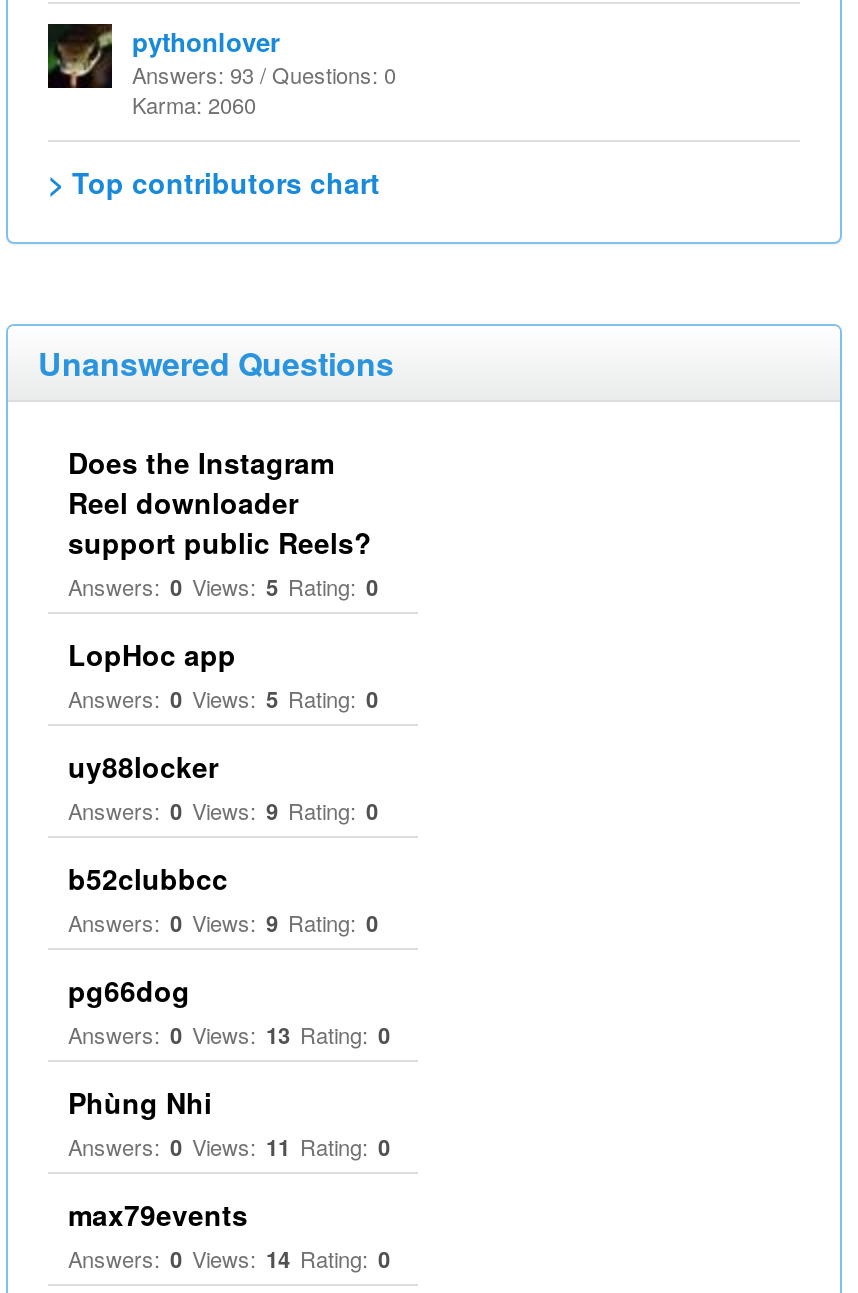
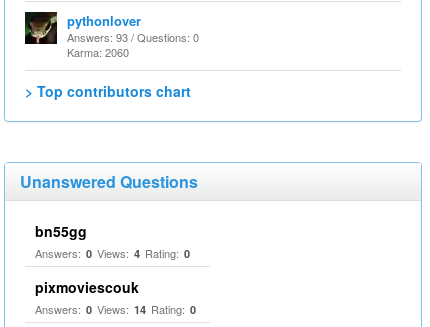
- Does the Instagram
- Reel downloader
- support public Reels?
- Answers: 0 Views: 5 Rating: 0
- LopHoc app
- Answers: 0 Views: 5 Rating: 0
- uy88locker
- Answers: 0 Views: 9 Rating: 0
- b52clubbcc
- Answers: 0 Views: 9 Rating: 0
- pg66dog
- Answers: 0 Views: 13 Rating: 0
- Phùng Nhi
- Answers: 0 Views: 11 Rating: 0
- max79events
+ bn55gg
+ Answers: 0 Views: 4 Rating: 0
+ pixmoviescouk
